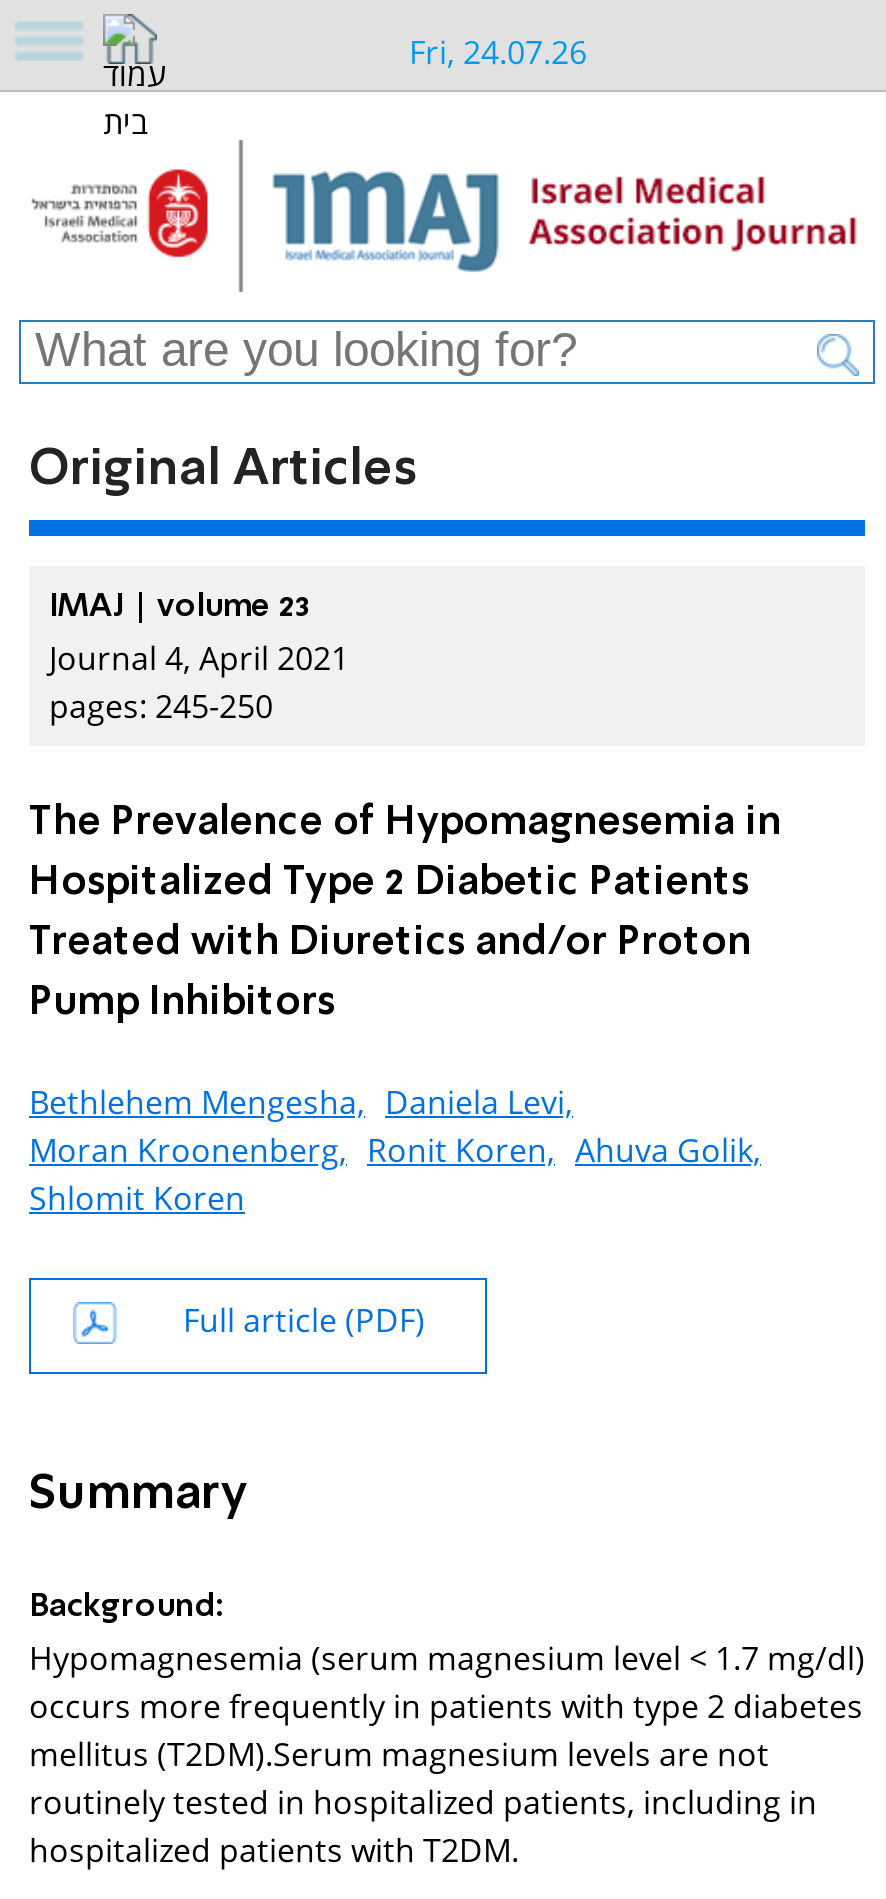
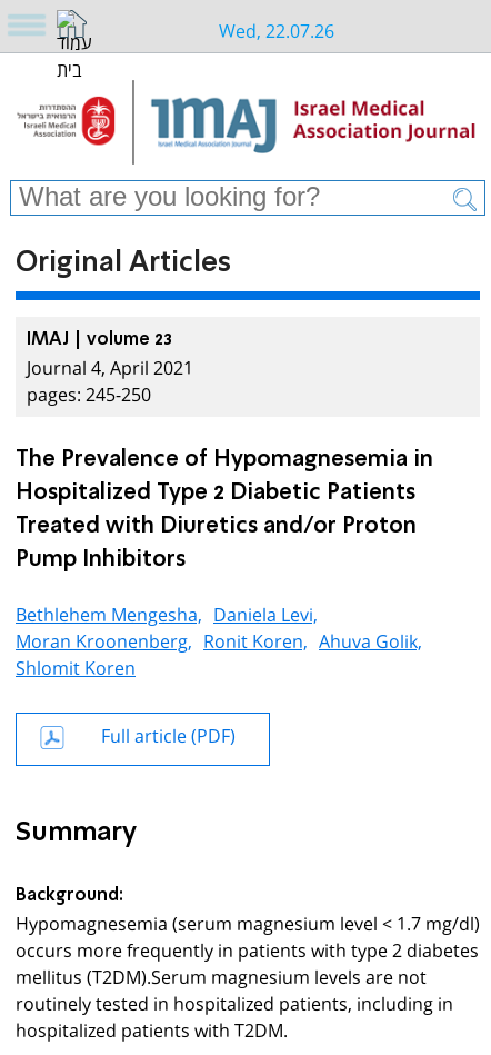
- Fri, 24.07.26
+ Wed, 22.07.26
